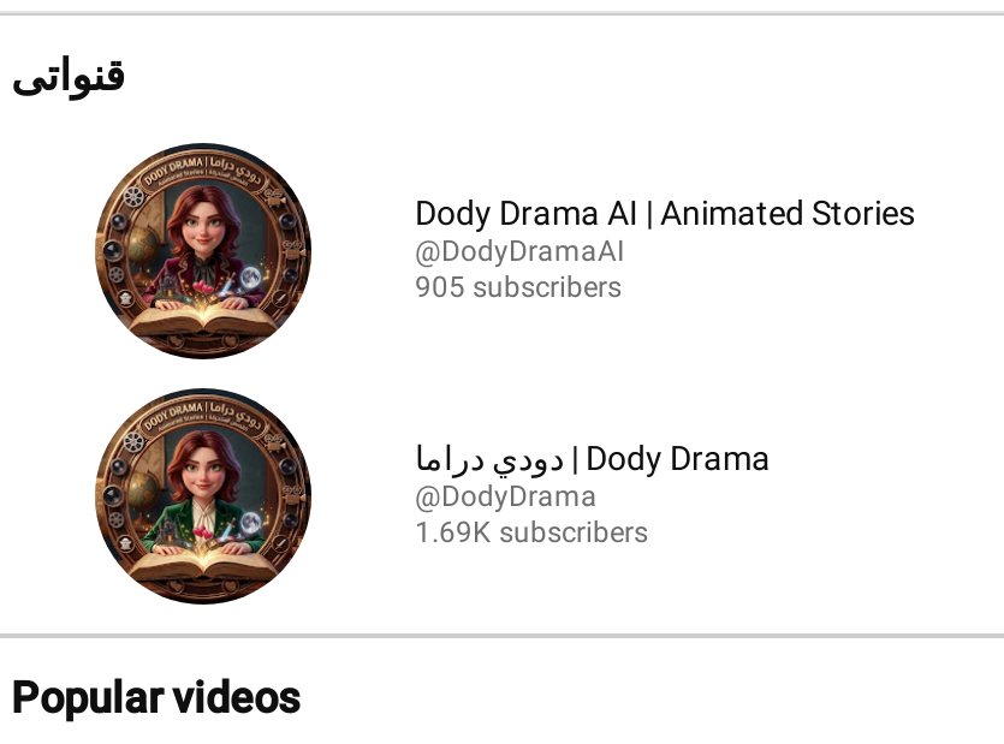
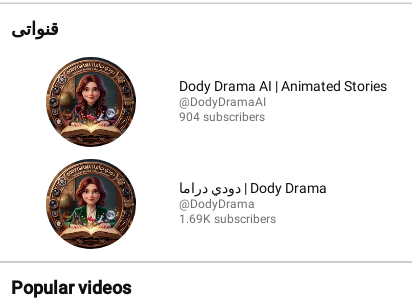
- 905 subscribers
+ 904 subscribers
